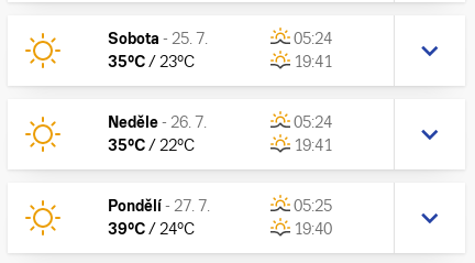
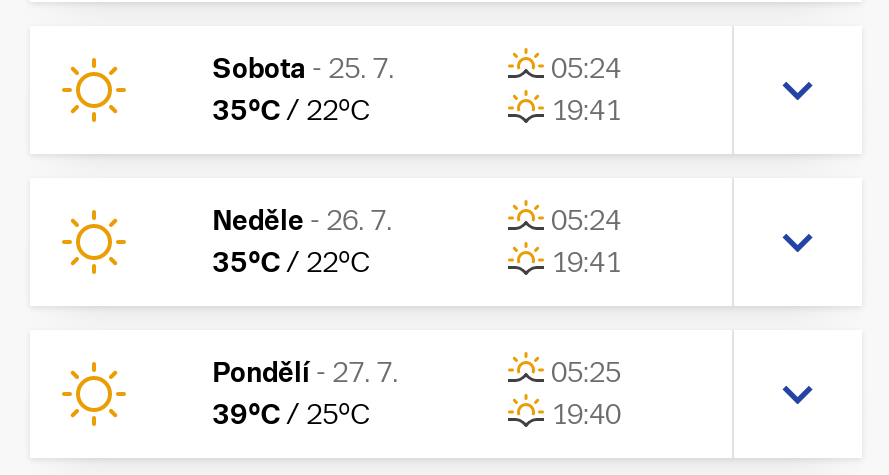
- 35°C / 23°C
+ 35°C / 22°C

- 39°C / 24°C
+ 39°C / 25°C
